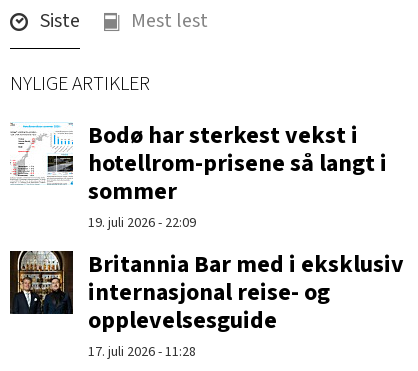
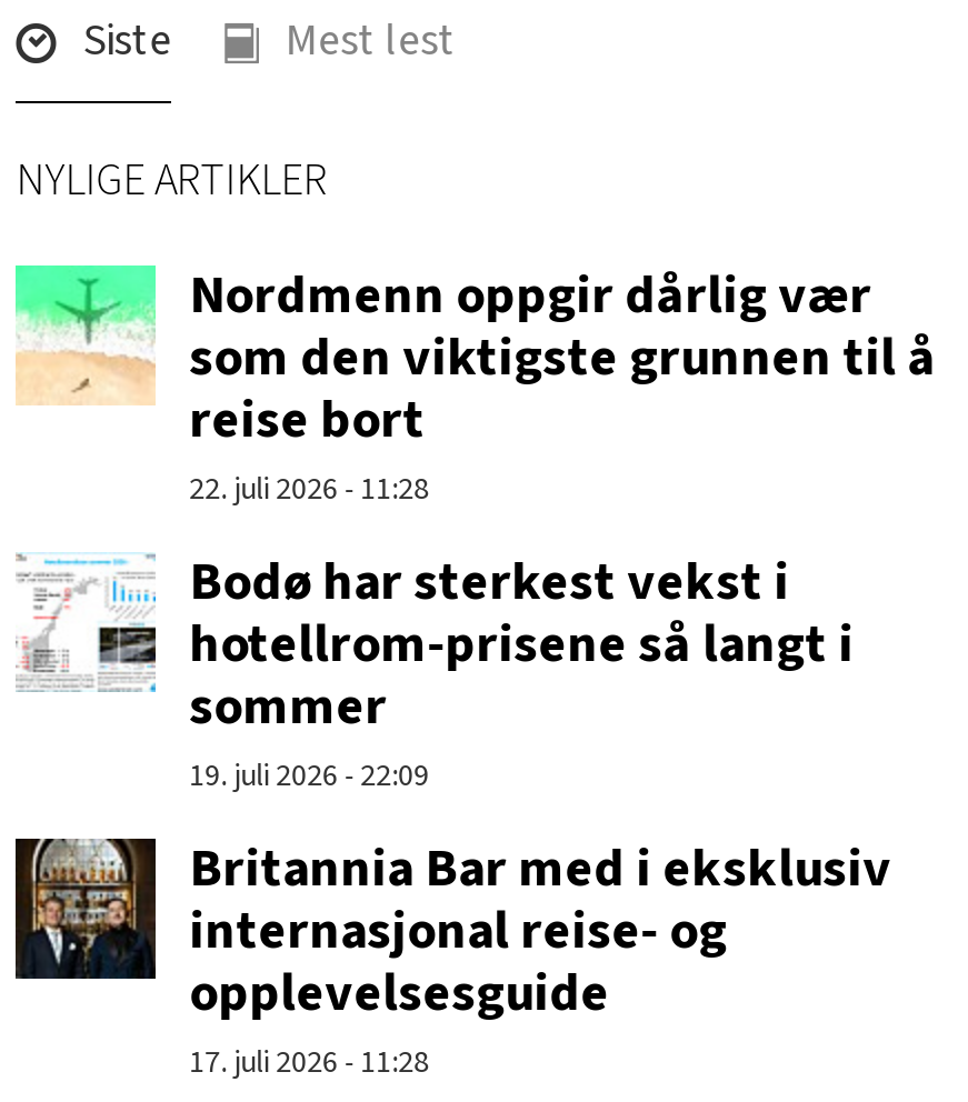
+ [image]
+ Nordmenn oppgir dårlig vær
+ som den viktigste grunnen til å
+ reise bort
+ 22. juli 2026 - 11:28
